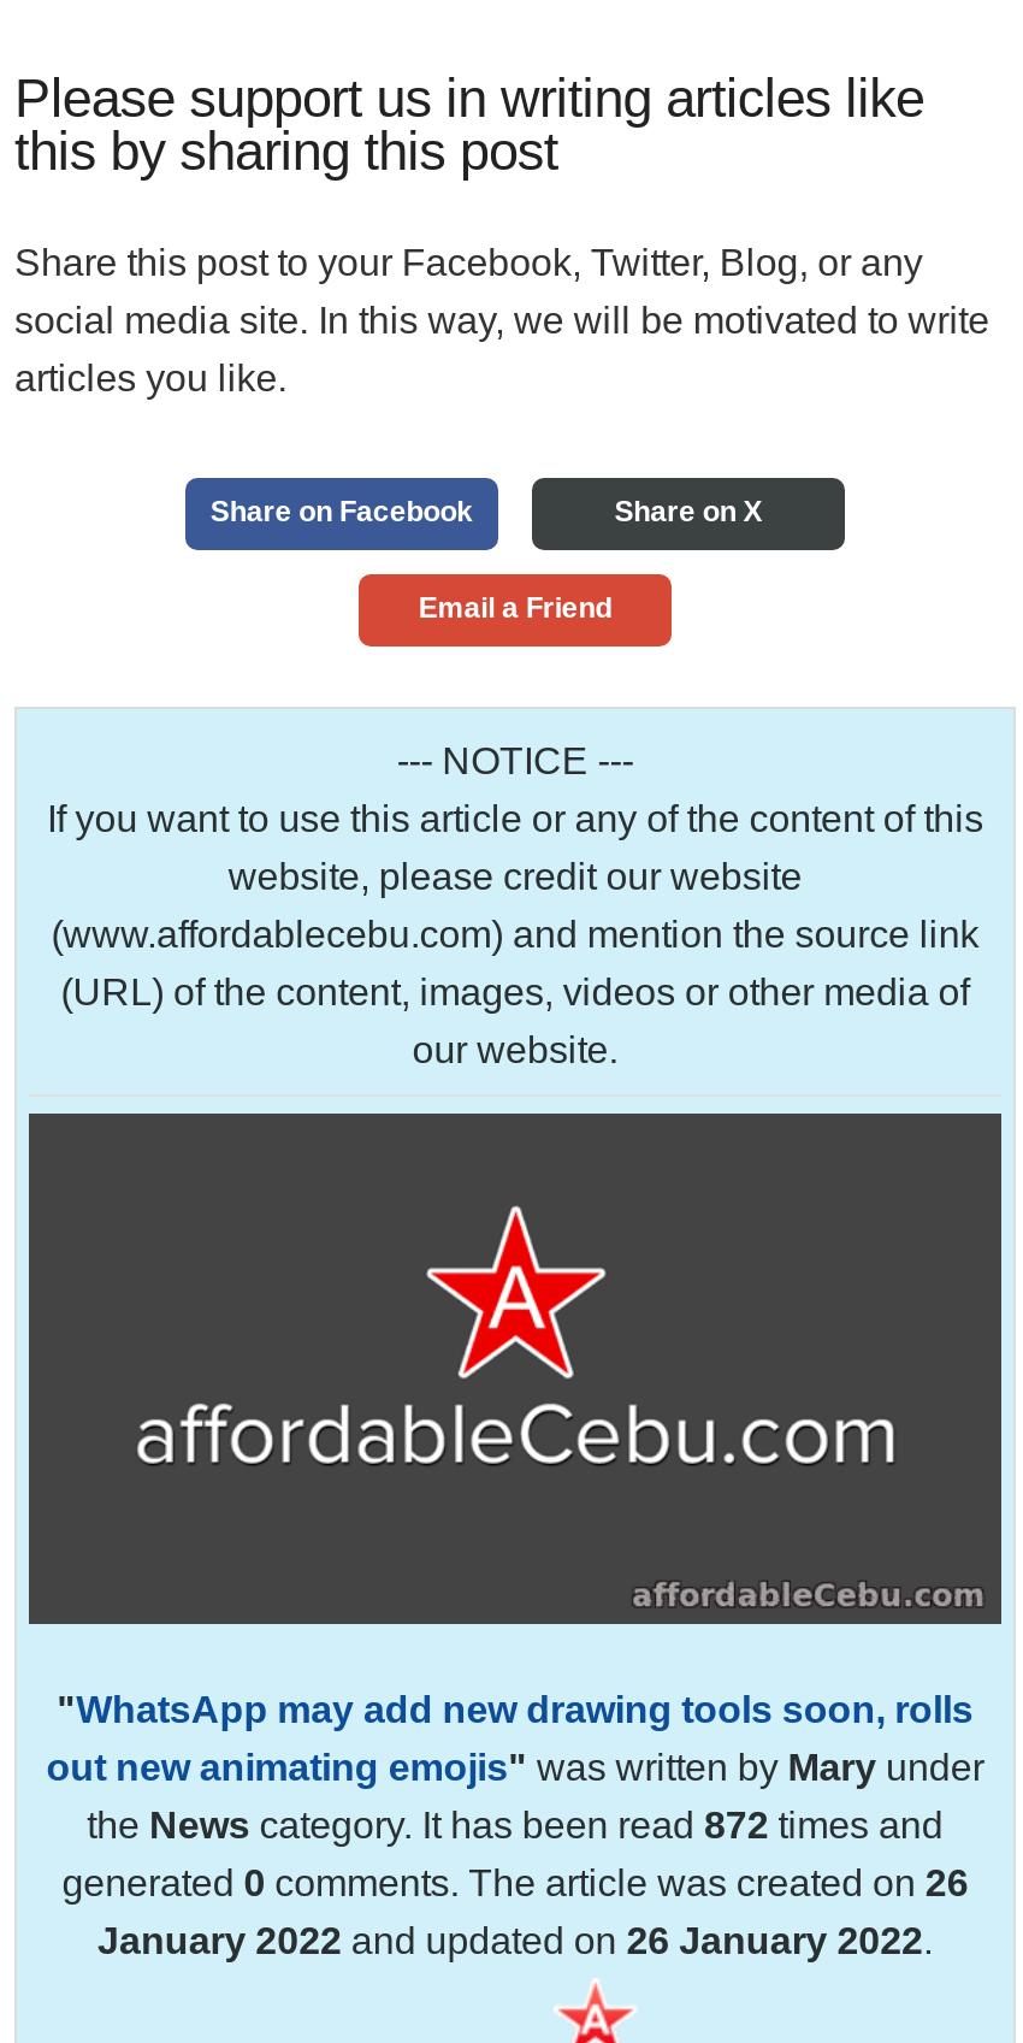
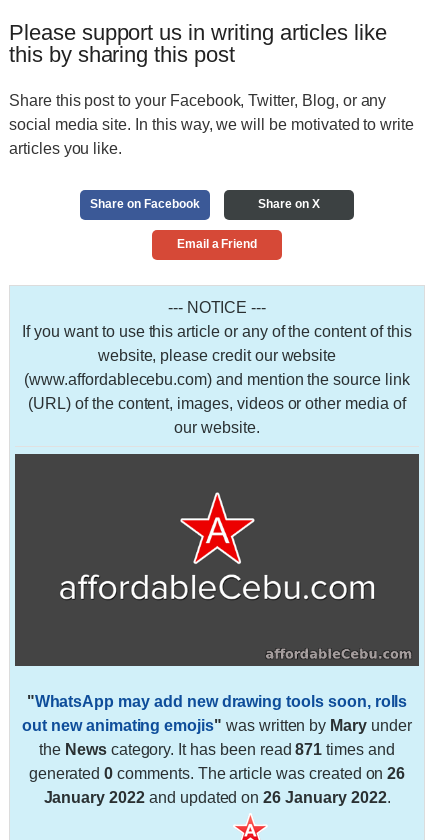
- the News category. It has been read 872 times and
+ the News category. It has been read 871 times and
